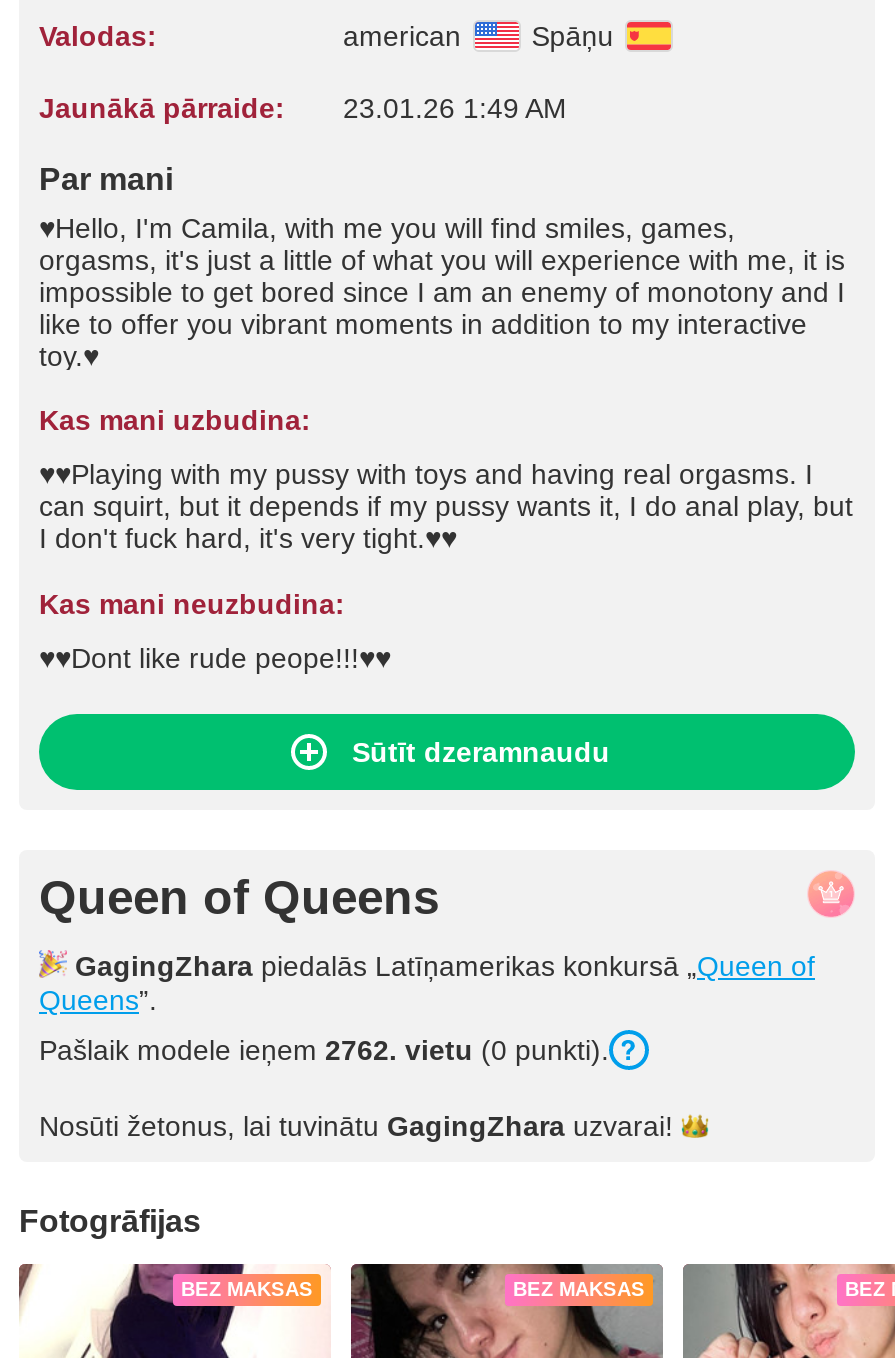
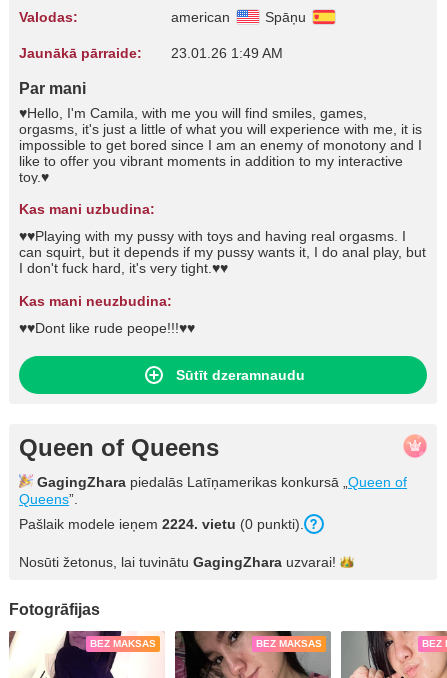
- Pašlaik modele ieņem 2762. vietu (0 punkti).
+ Pašlaik modele ieņem 2224. vietu (0 punkti).
